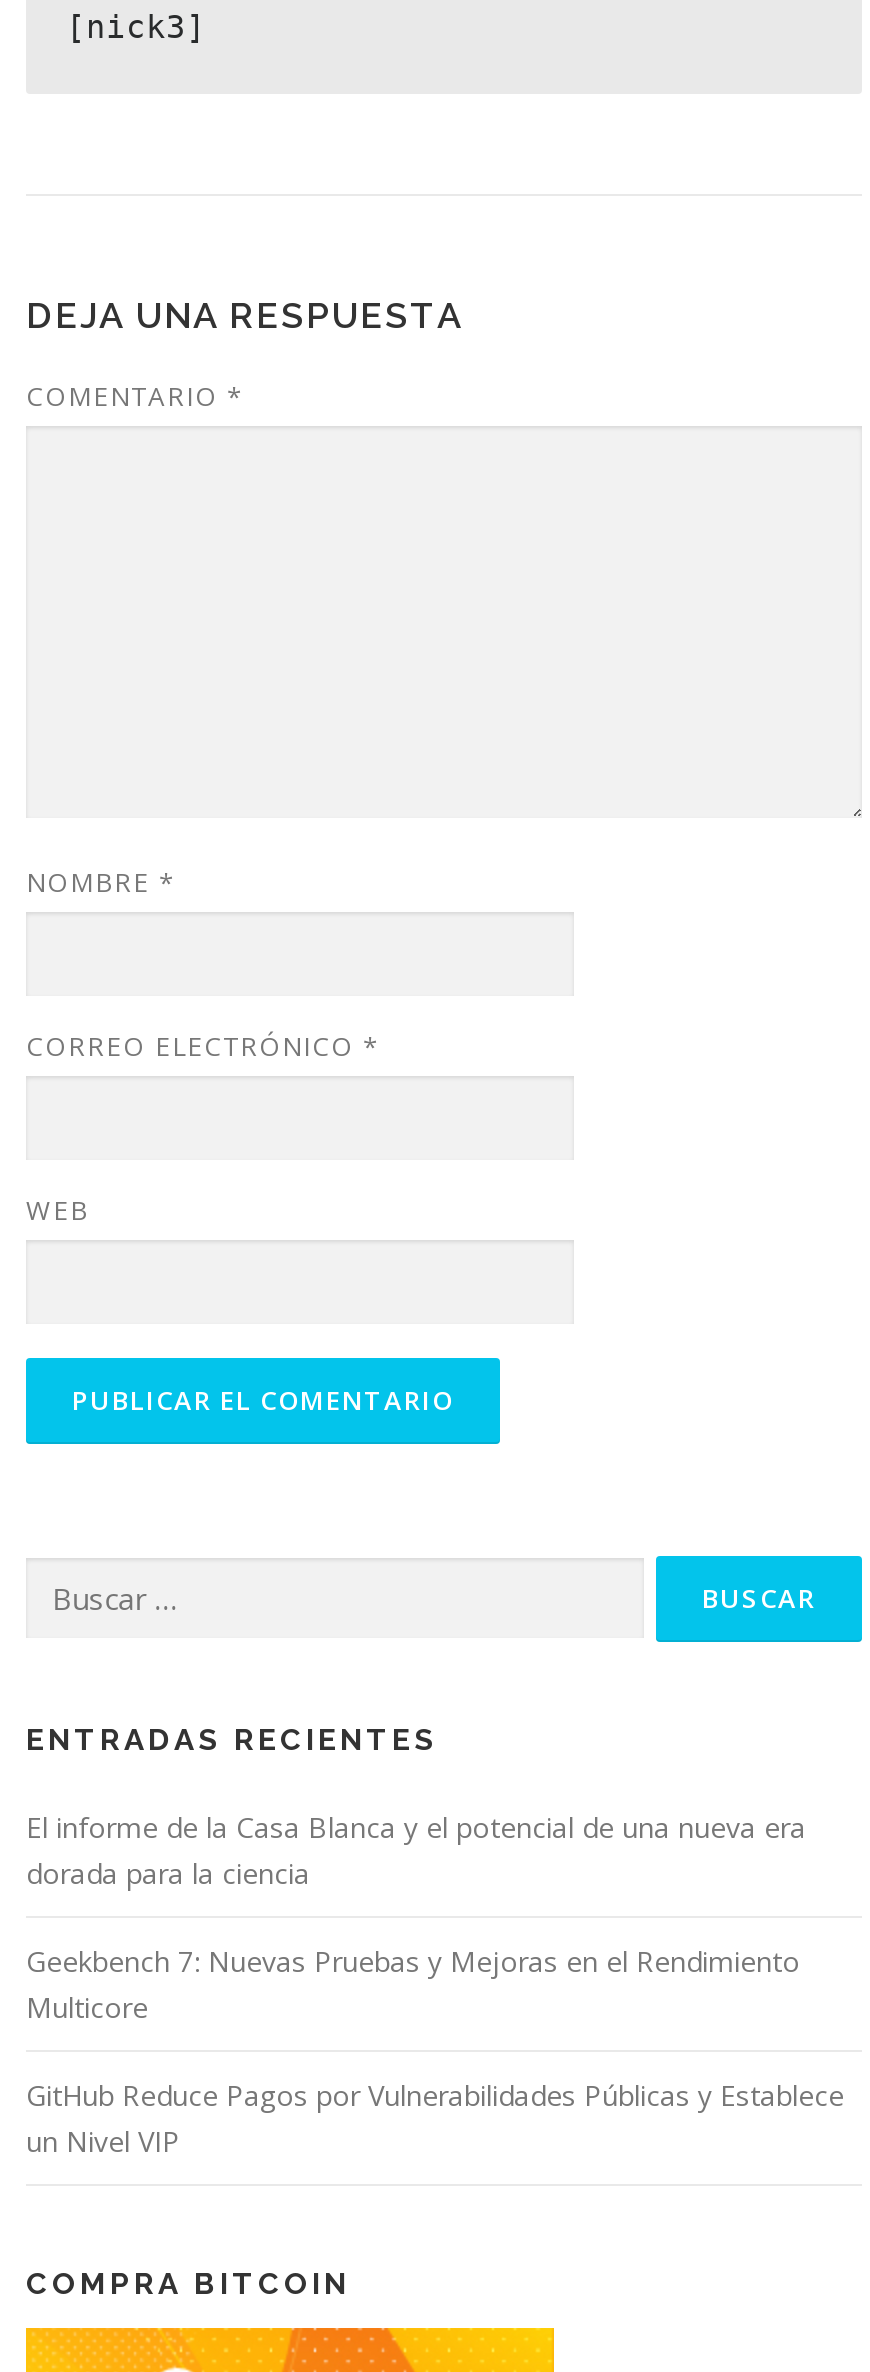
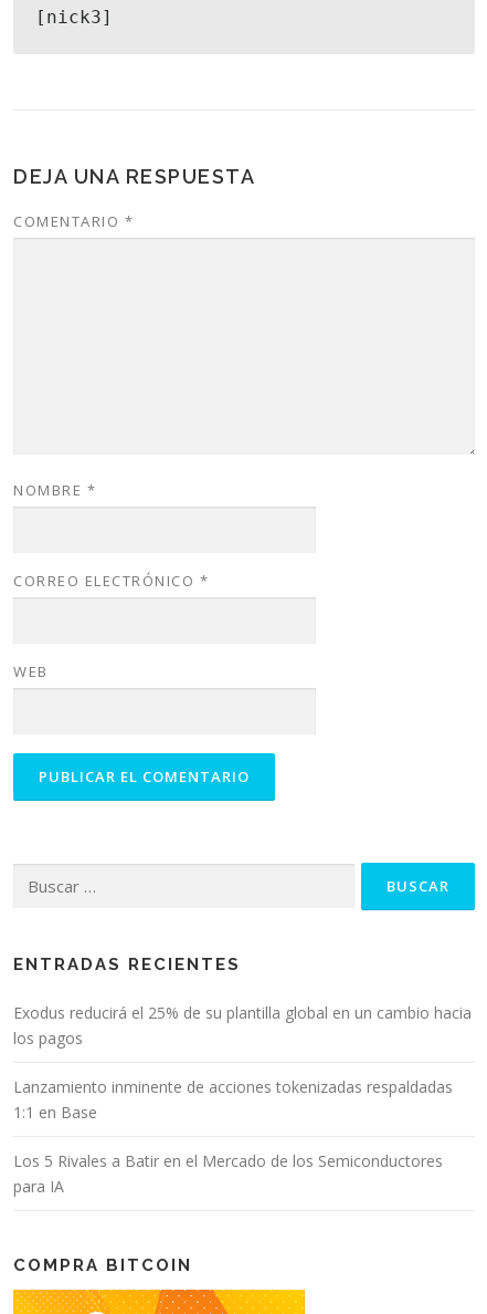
- El informe de la Casa Blanca y el potencial de una nueva era
- dorada para la ciencia
+ Exodus reducirá el 25% de su plantilla global en un cambio hacia
+ los pagos

- Geekbench 7: Nuevas Pruebas y Mejoras en el Rendimiento
- Multicore
+ Lanzamiento inminente de acciones tokenizadas respaldadas
+ 1:1 en Base

- GitHub Reduce Pagos por Vulnerabilidades Públicas y Establece
- un Nivel VIP
+ Los 5 Rivales a Batir en el Mercado de los Semiconductores
+ para IA
